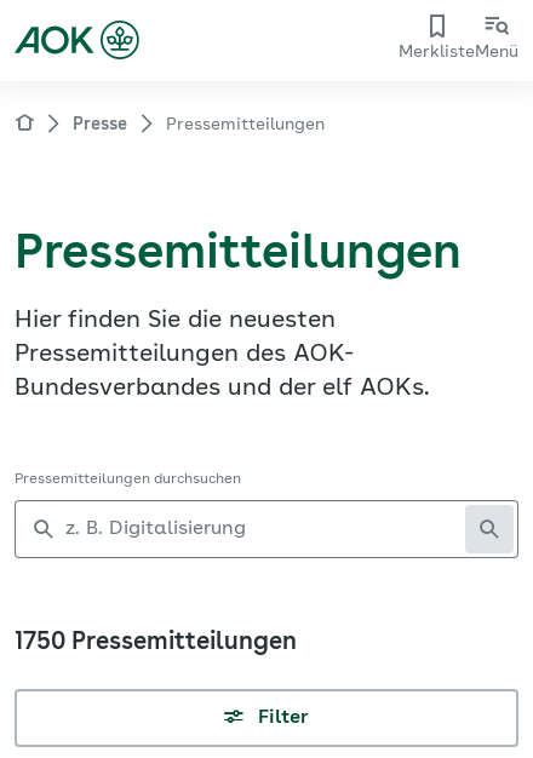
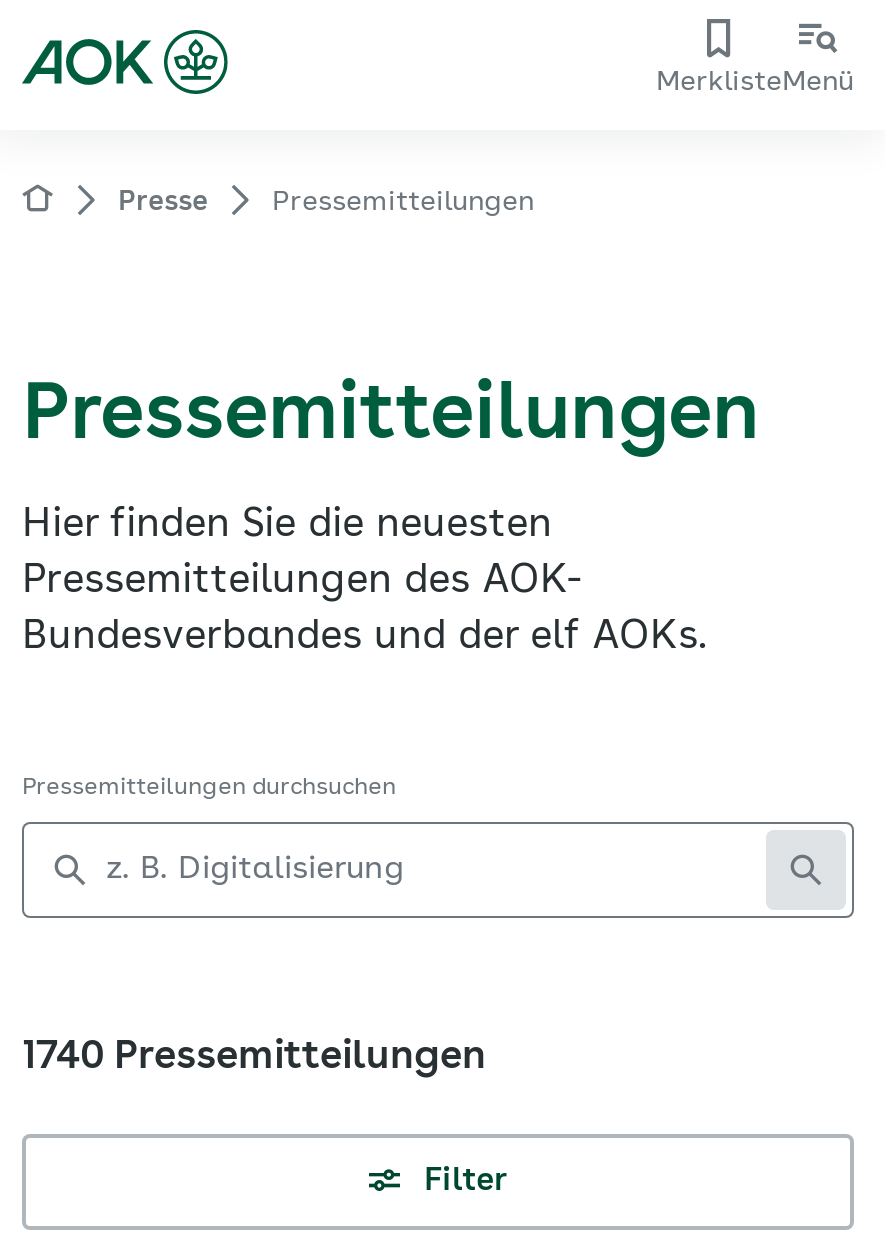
- 1750 Pressemitteilungen
+ 1740 Pressemitteilungen
